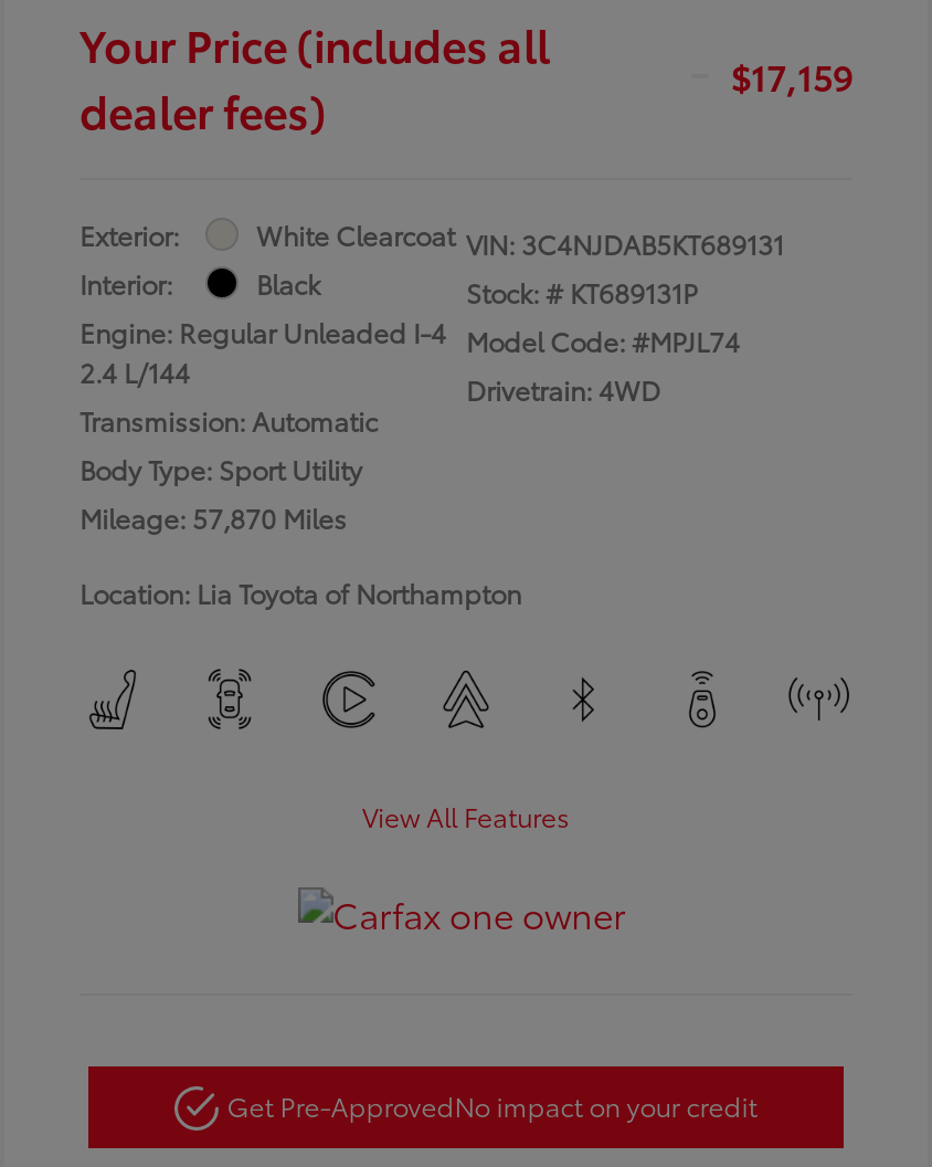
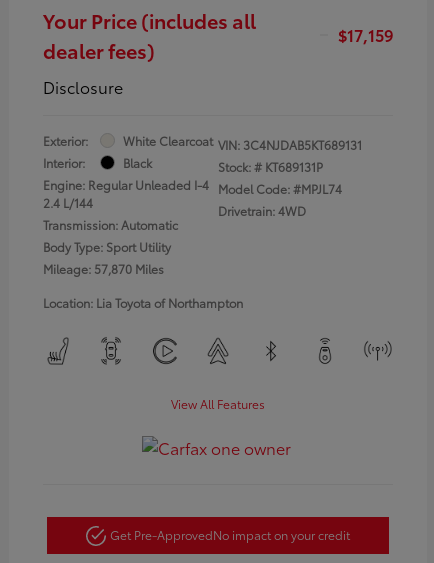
+ Disclosure
